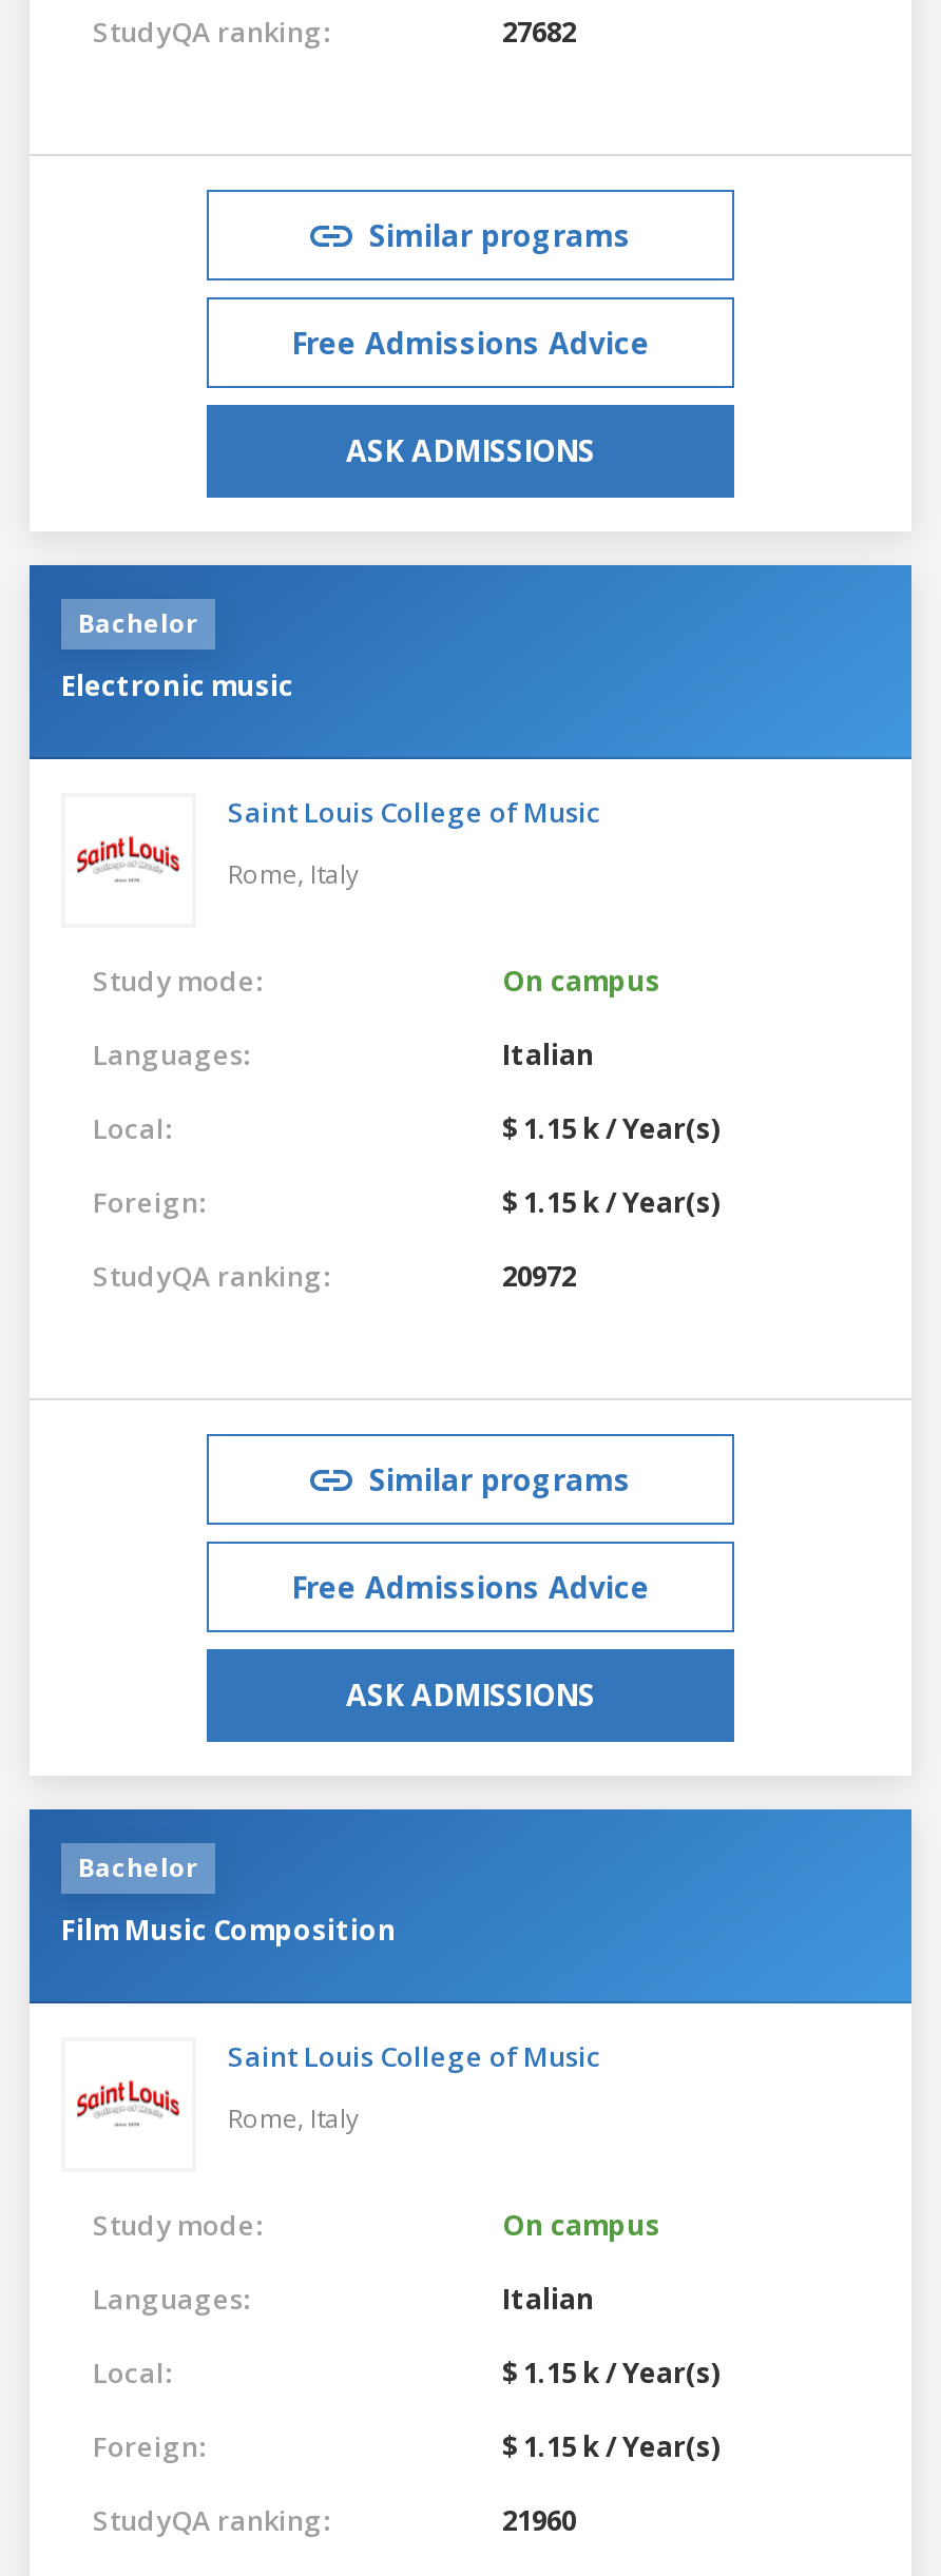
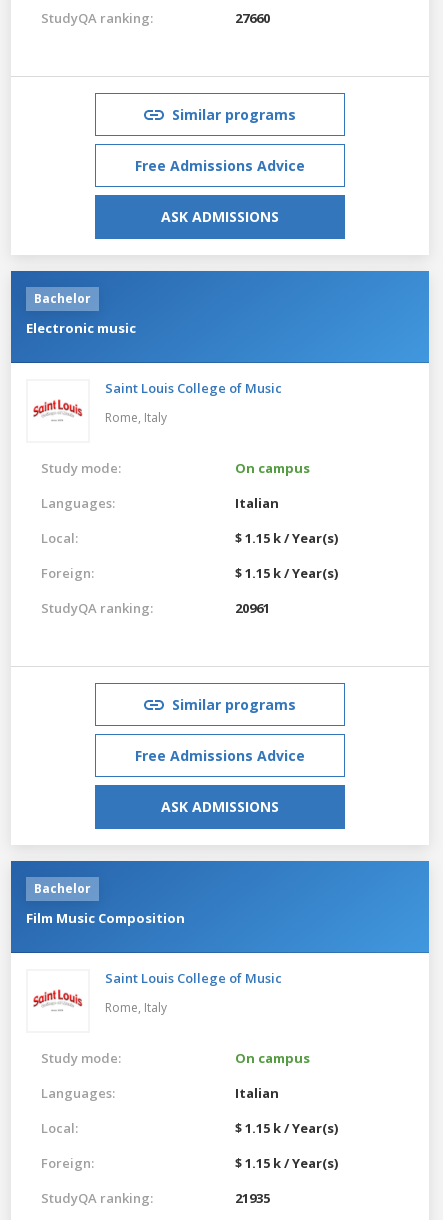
- 27682
+ 27660

- 20972
+ 20961

- 21960
+ 21935
